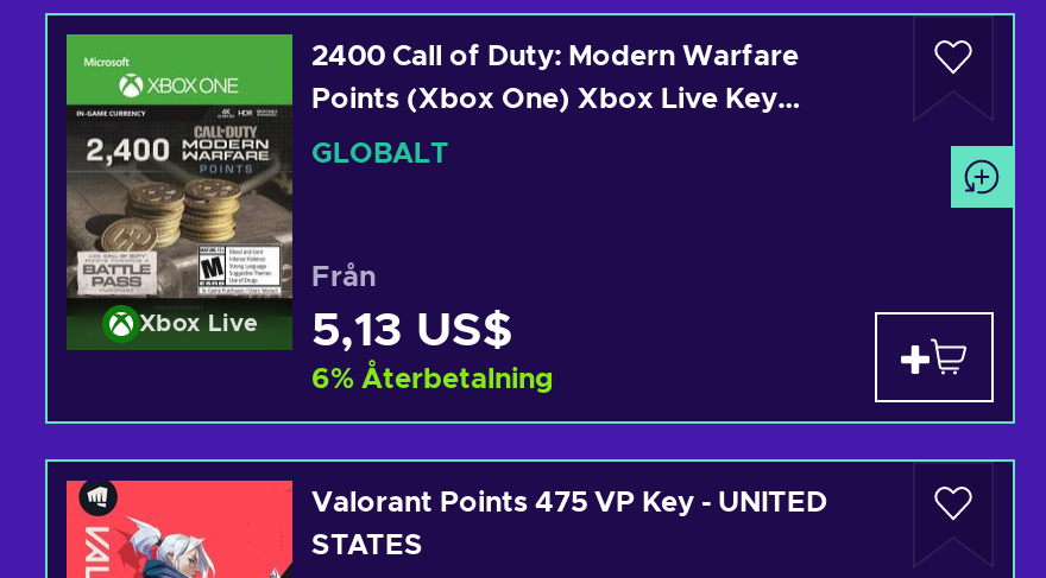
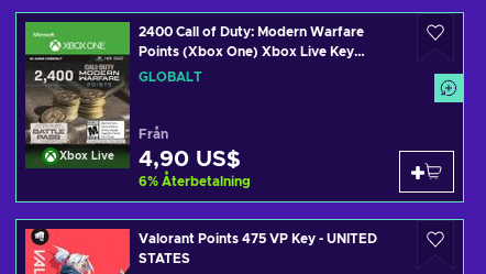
- 5,13 US$
+ 4,90 US$
